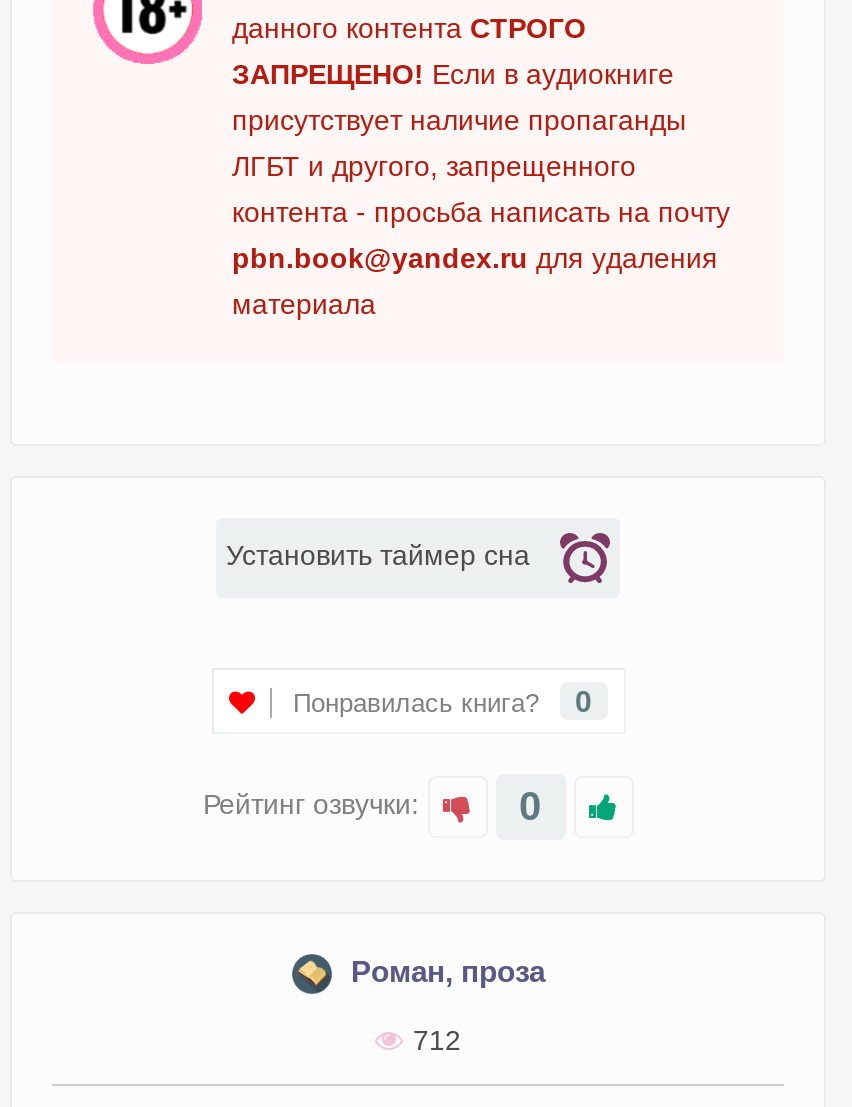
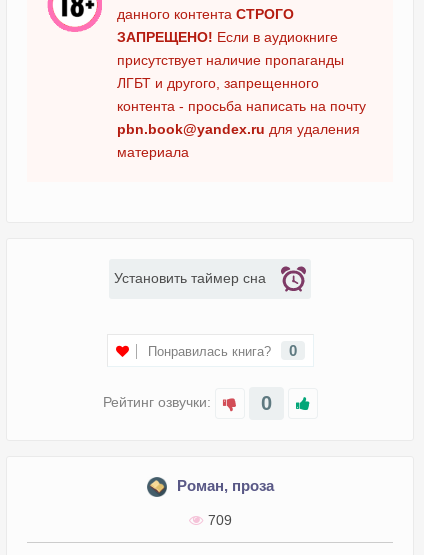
- 712
+ 709
